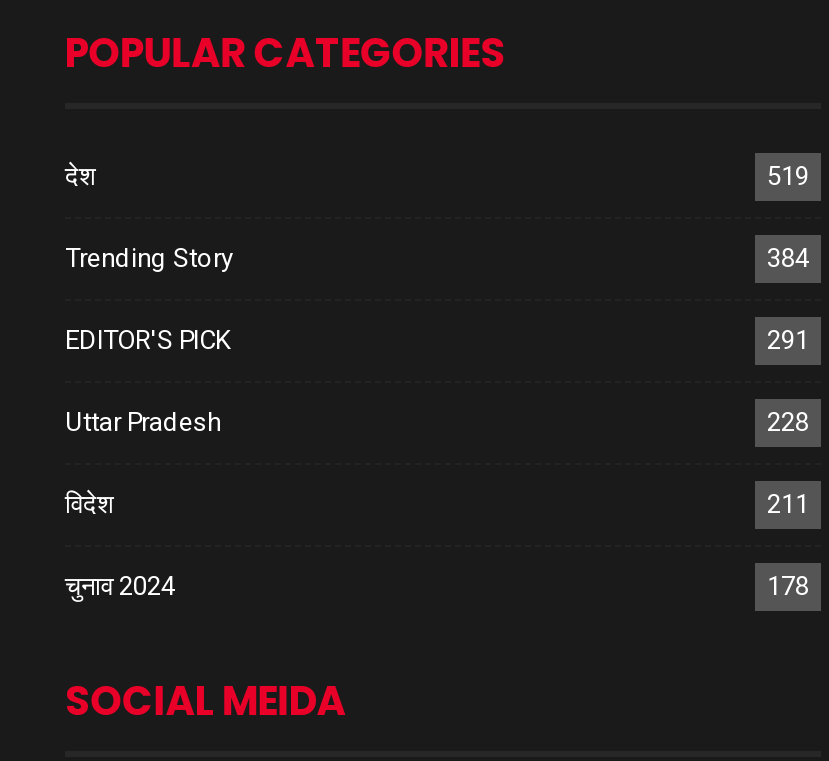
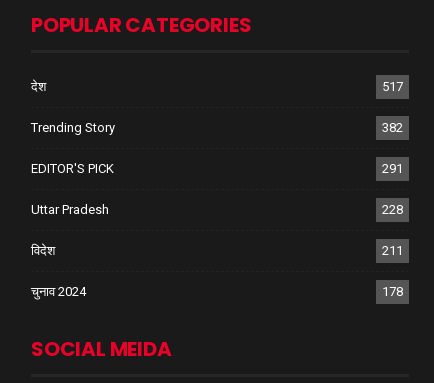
- 519
+ 517

- 384
+ 382
